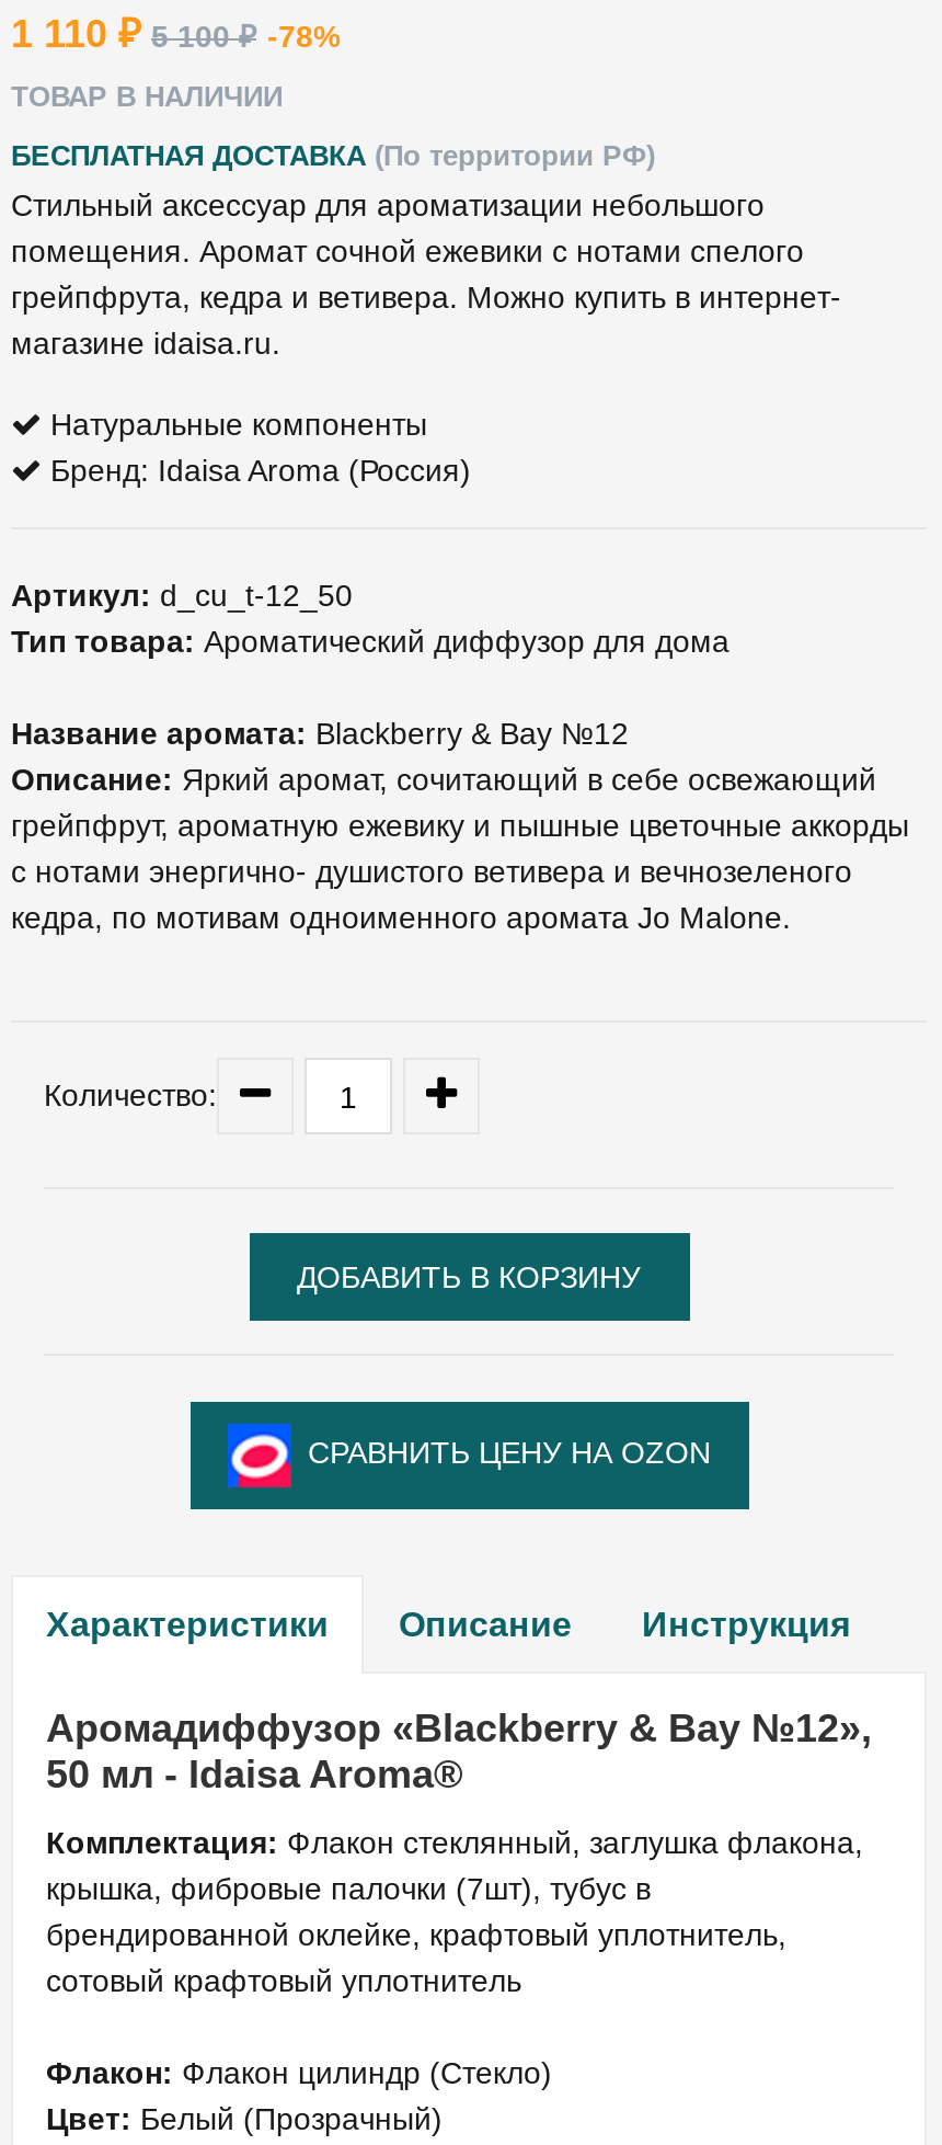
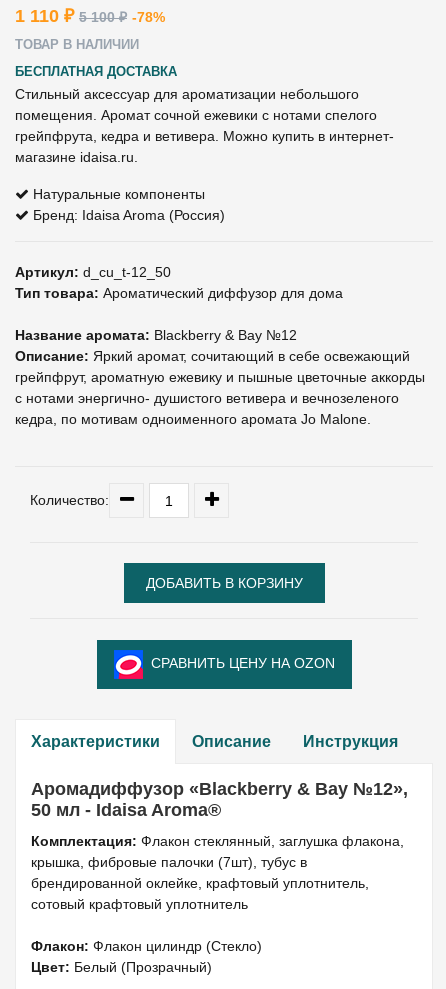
- БЕСПЛАТНАЯ ДОСТАВКА (По территории РФ)
+ БЕСПЛАТНАЯ ДОСТАВКА
